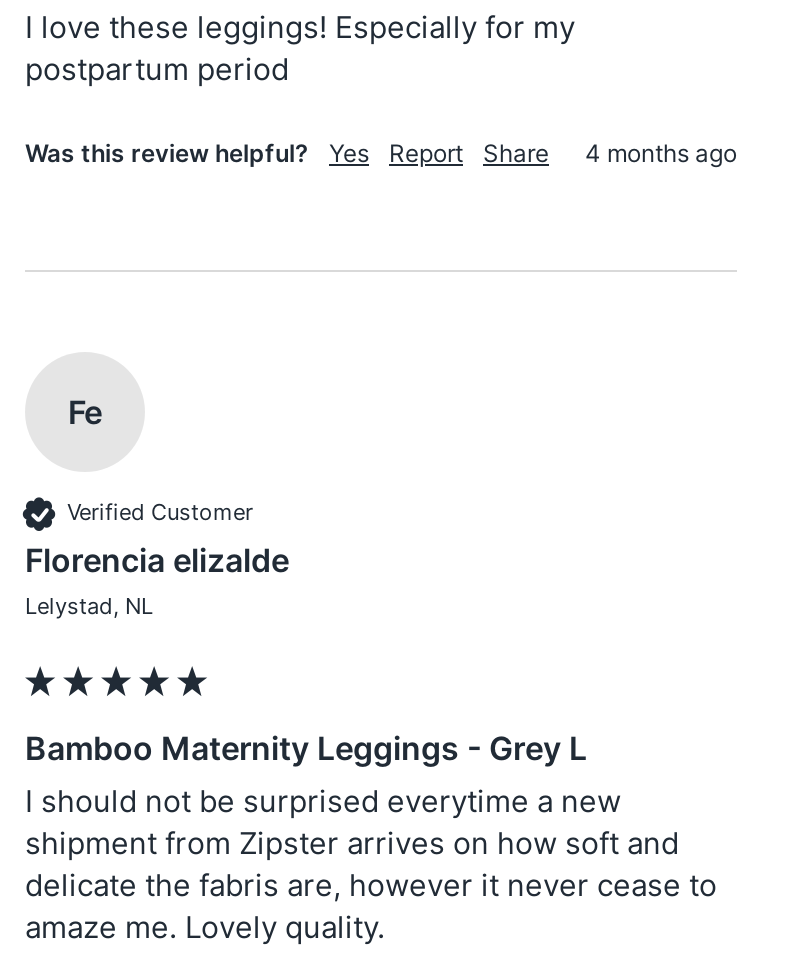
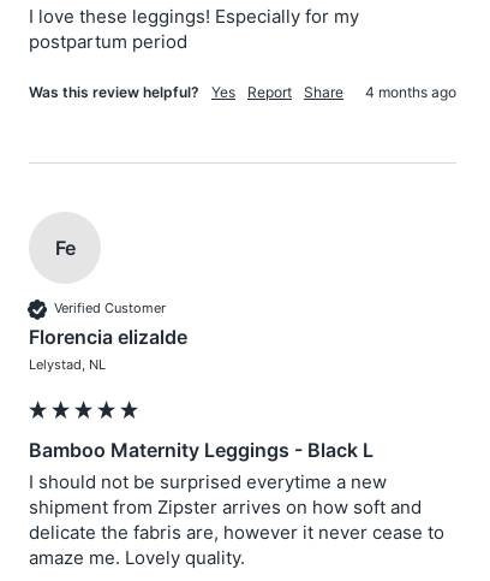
- Bamboo Maternity Leggings - Grey L
+ Bamboo Maternity Leggings - Black L
